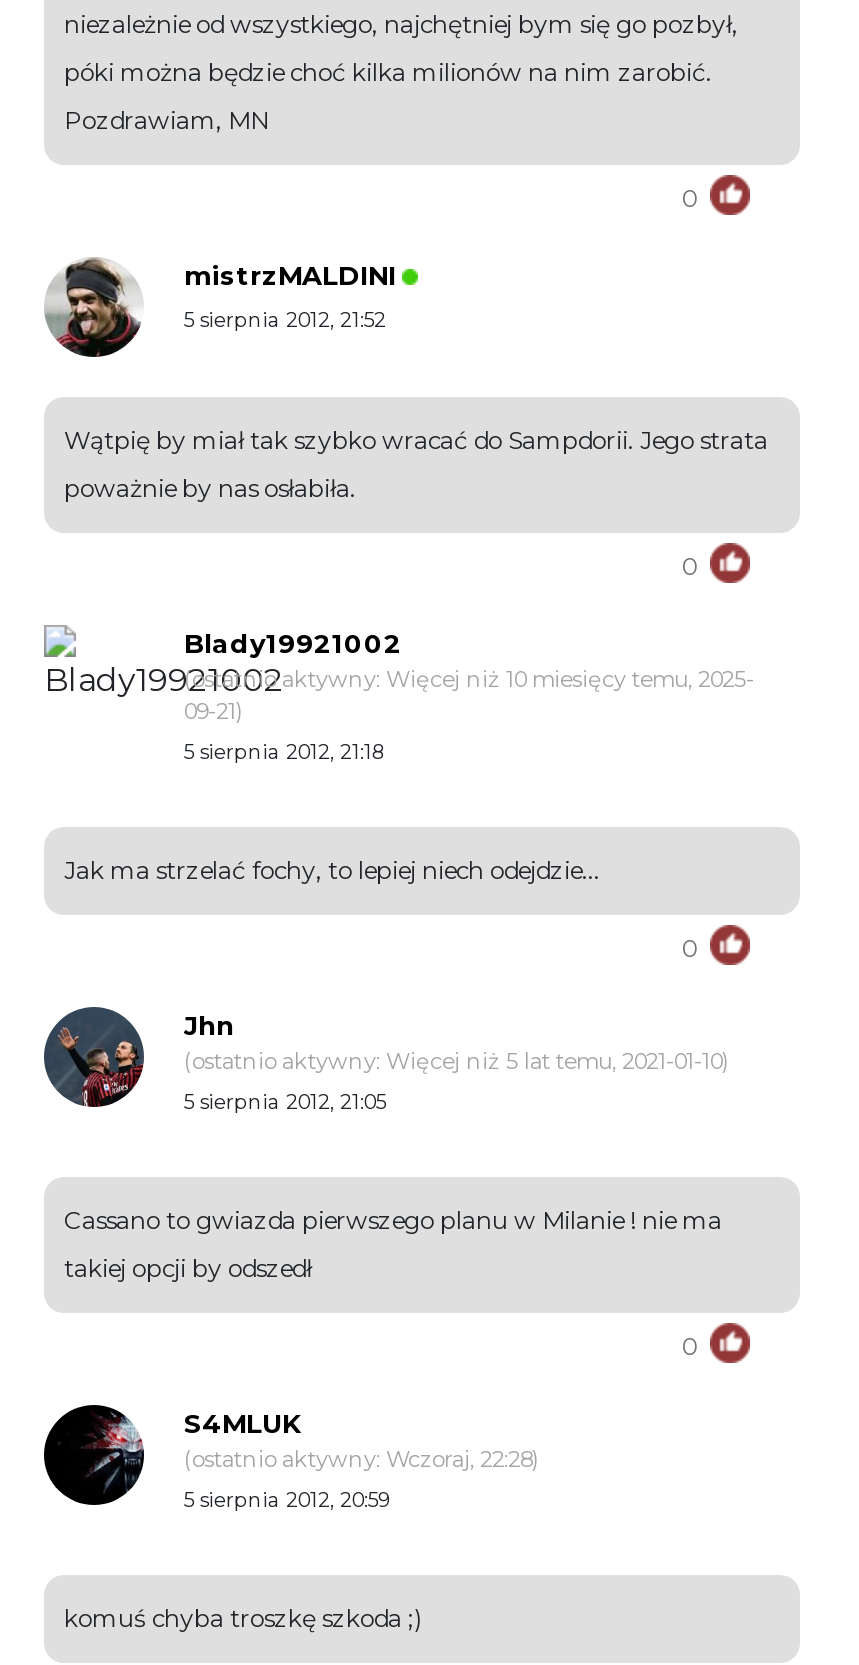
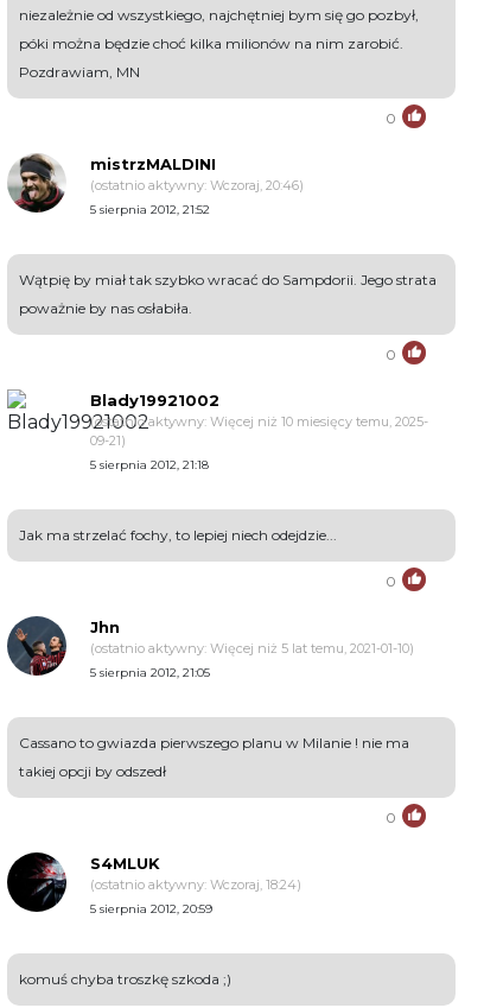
+ (ostatnio aktywny: Wczoraj, 20:46)

- (ostatnio aktywny: Wczoraj, 22:28)
+ (ostatnio aktywny: Wczoraj, 18:24)
